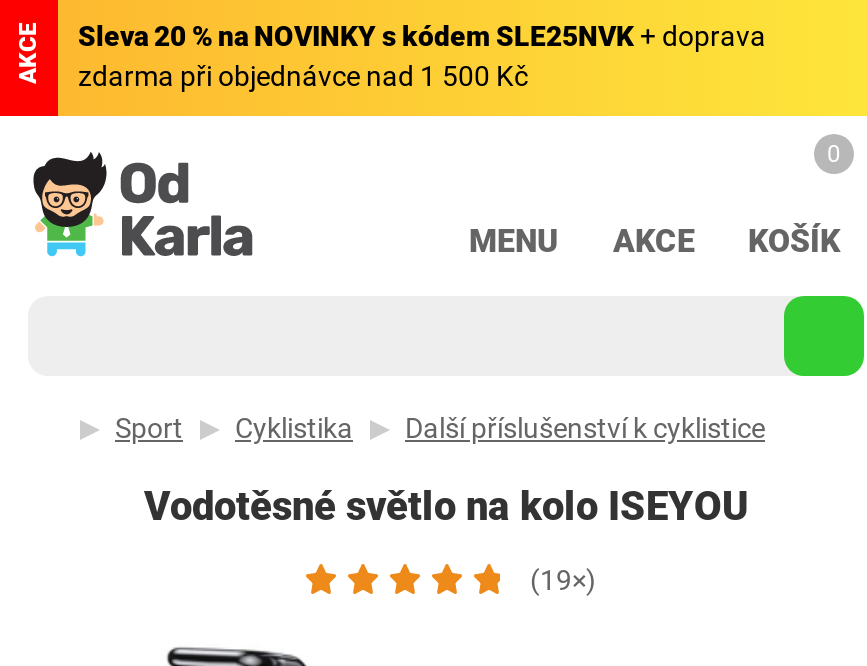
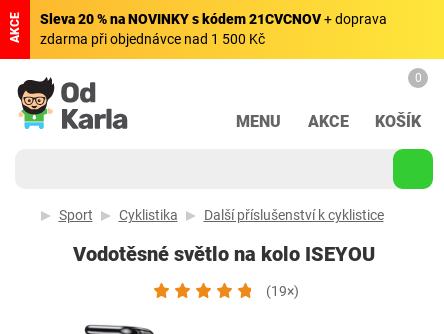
- Sleva 20 % na NOVINKY s kódem SLE25NVK + doprava
+ Sleva 20 % na NOVINKY s kódem 21CVCNOV + doprava
